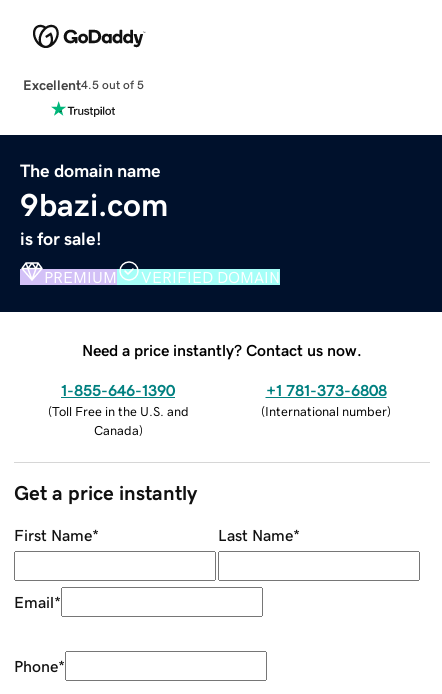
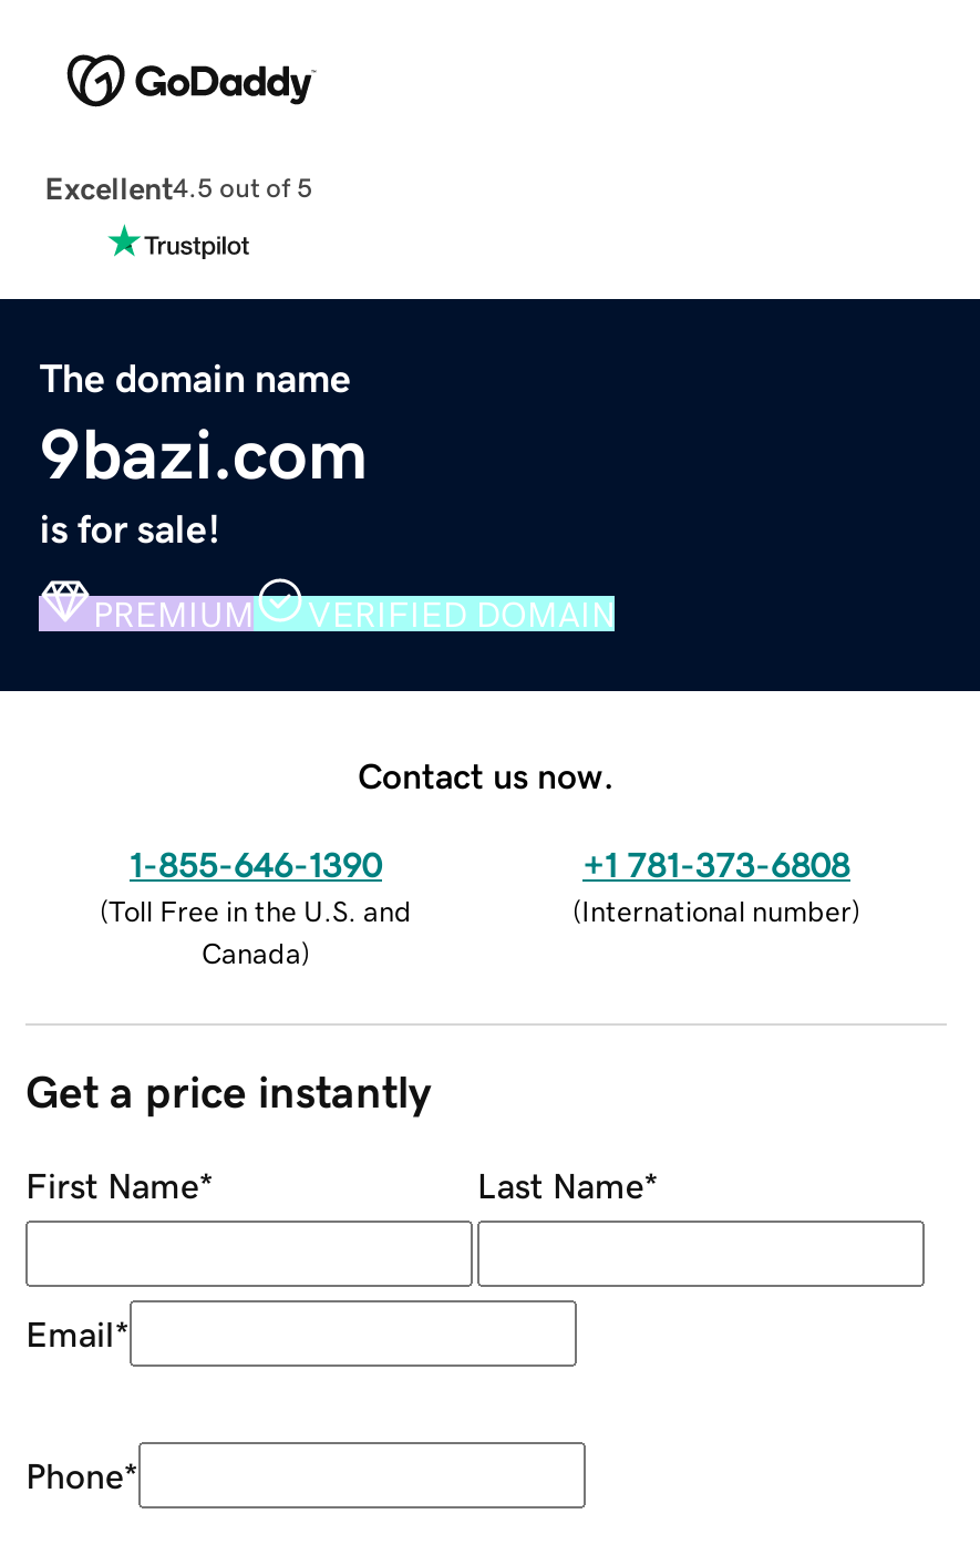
- Need a price instantly? Contact us now.
+ Contact us now.
